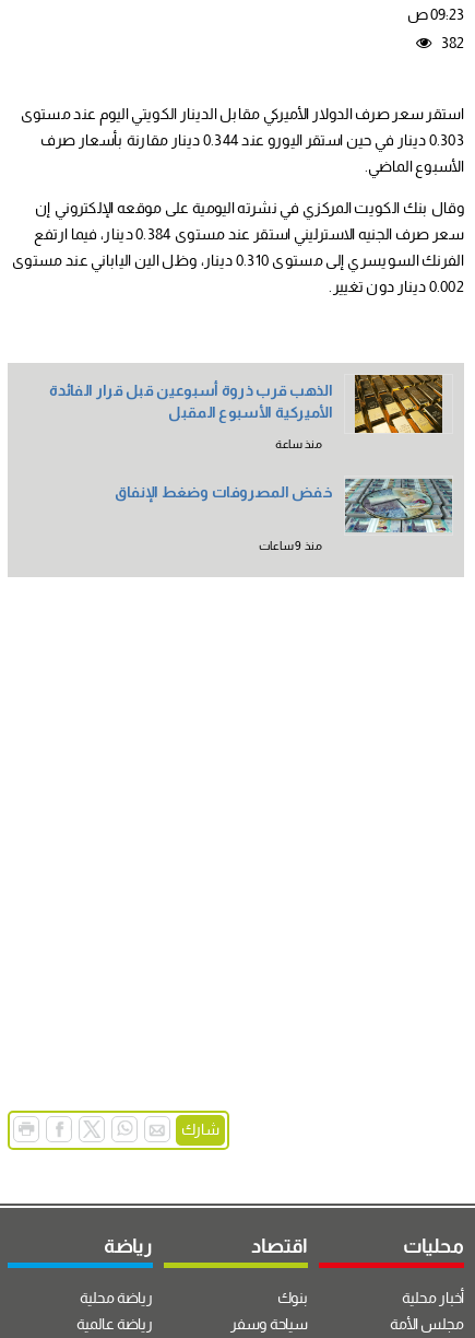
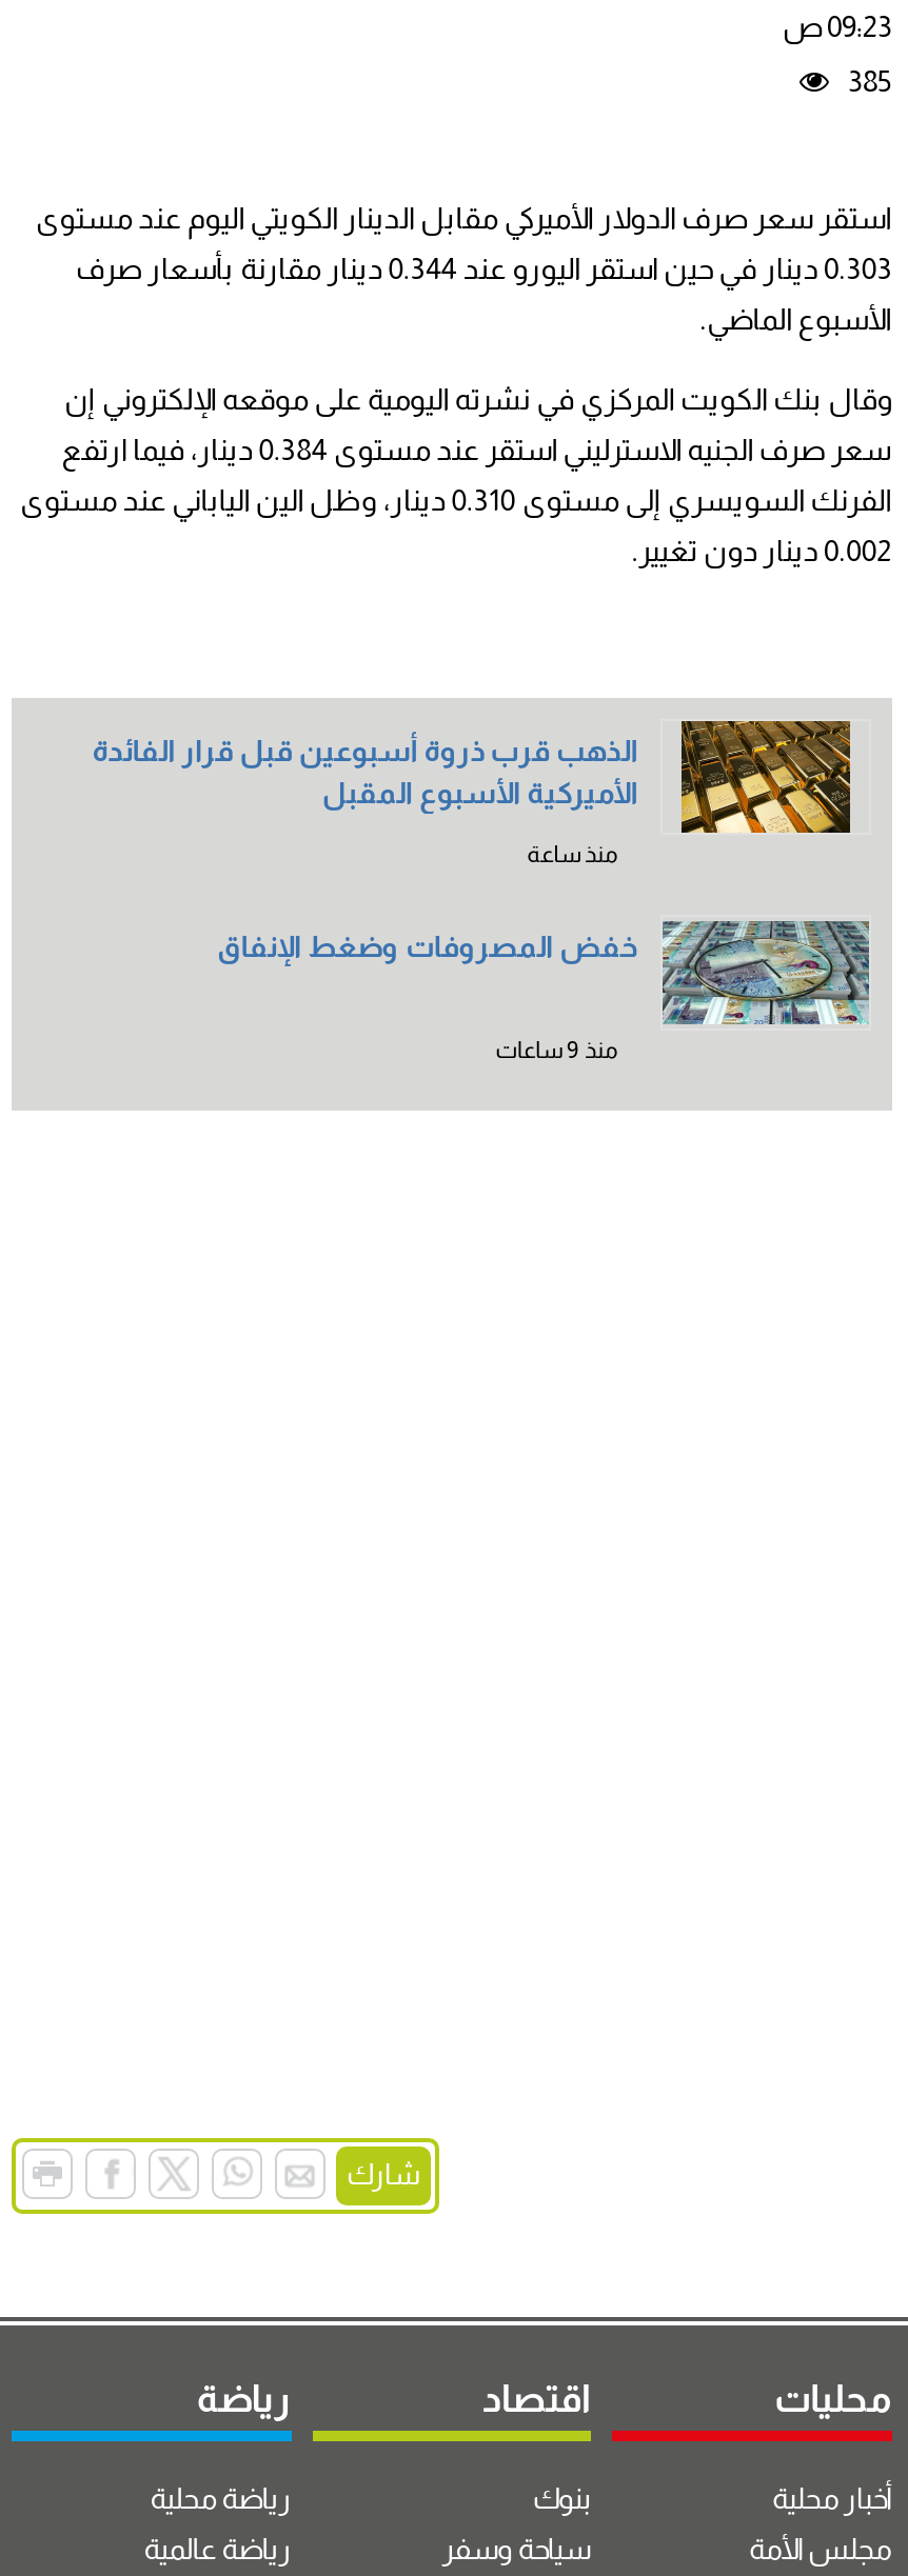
- 382
+ 385
